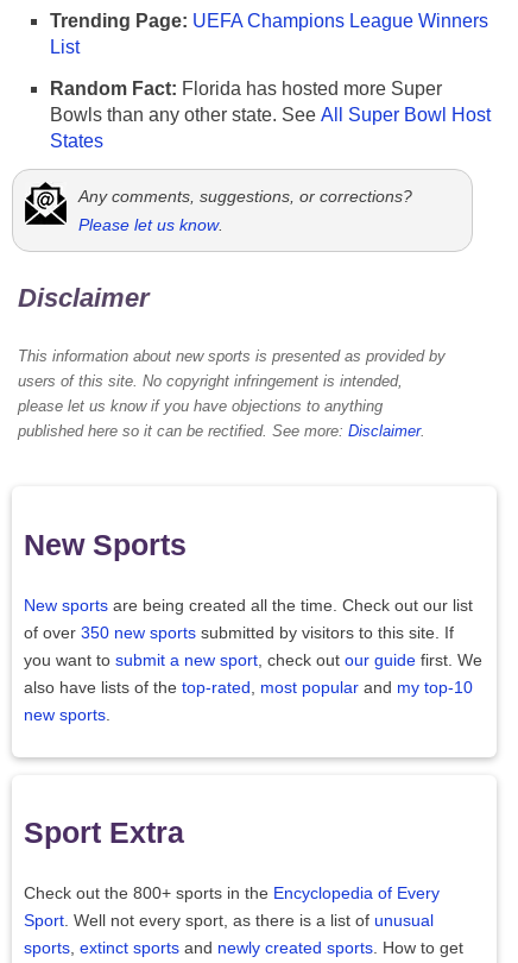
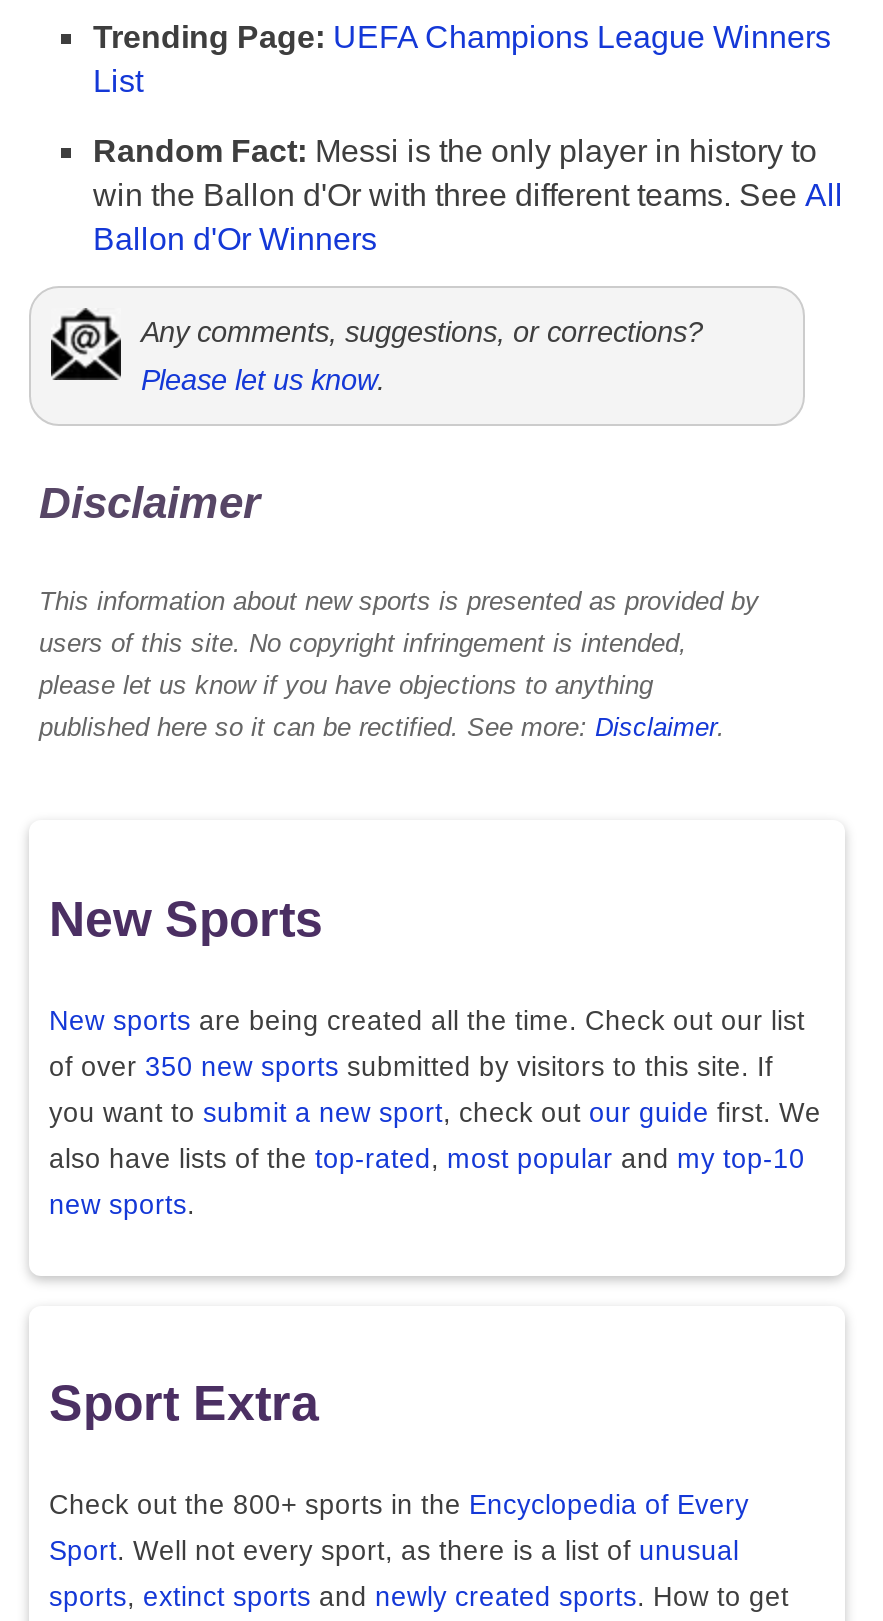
- Random Fact: Florida has hosted more Super
- Bowls than any other state. See All Super Bowl Host
- States
+ Random Fact: Messi is the only player in history to
+ win the Ballon d'Or with three different teams. See All
+ Ballon d'Or Winners
